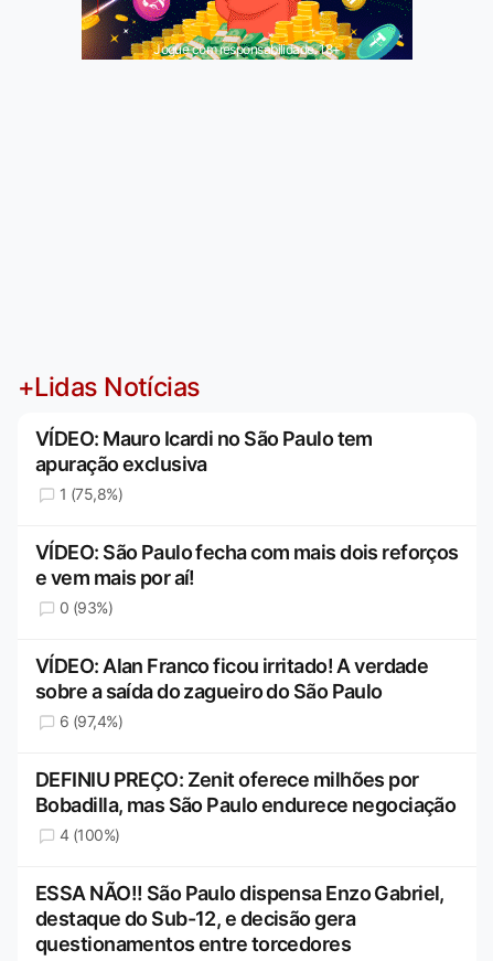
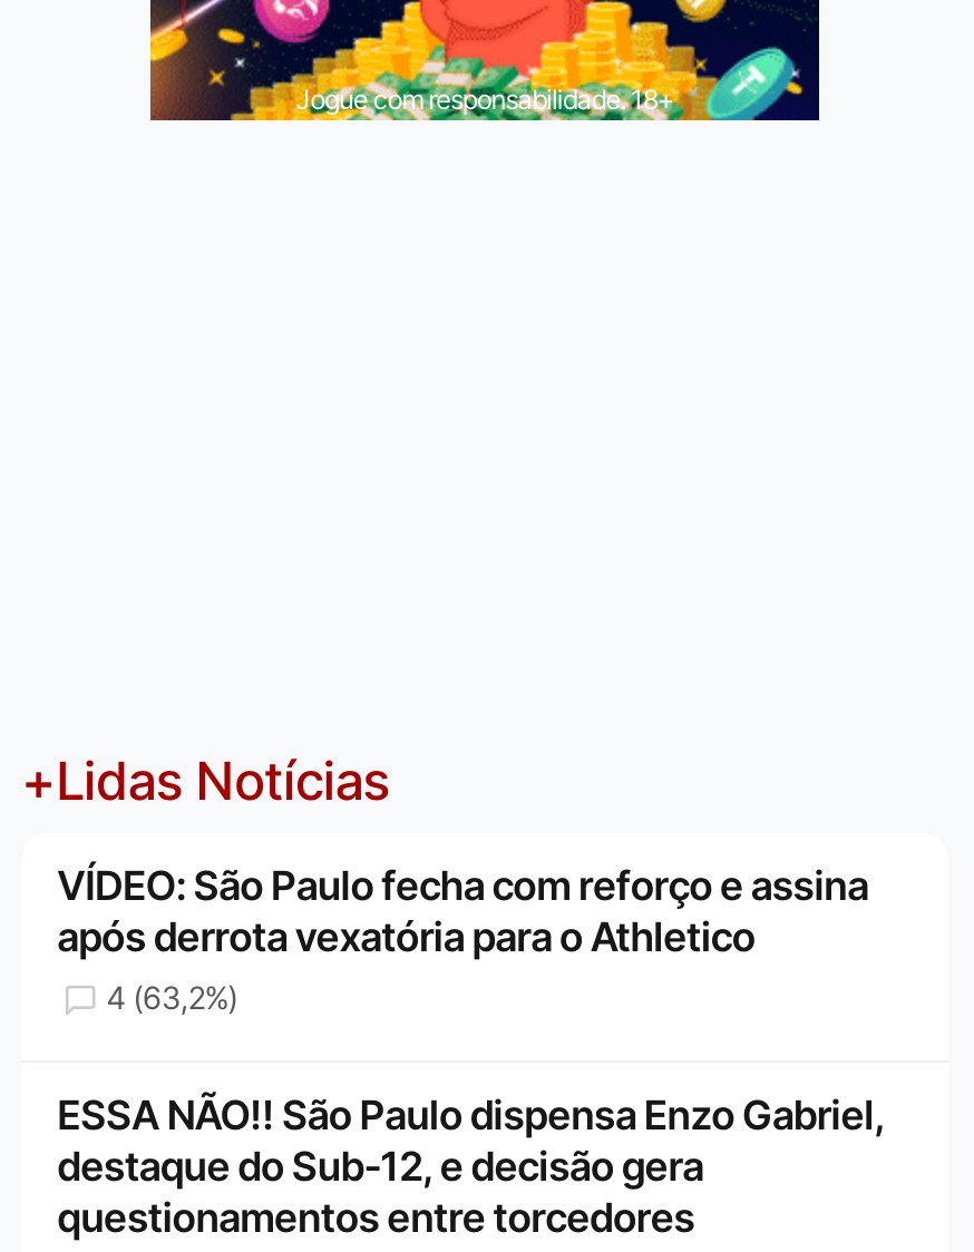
- VÍDEO: Mauro Icardi no São Paulo tem
- apuração exclusiva
- 1 (75,8%)
- VÍDEO: São Paulo fecha com mais dois reforços
- e vem mais por aí!
- 0 (93%)
- VÍDEO: Alan Franco ficou irritado! A verdade
- sobre a saída do zagueiro do São Paulo
- 6 (97,4%)
- DEFINIU PREÇO: Zenit oferece milhões por
- Bobadilla, mas São Paulo endurece negociação
- 4 (100%)
+ VÍDEO: São Paulo fecha com reforço e assina
+ após derrota vexatória para o Athletico
+ 4 (63,2%)
